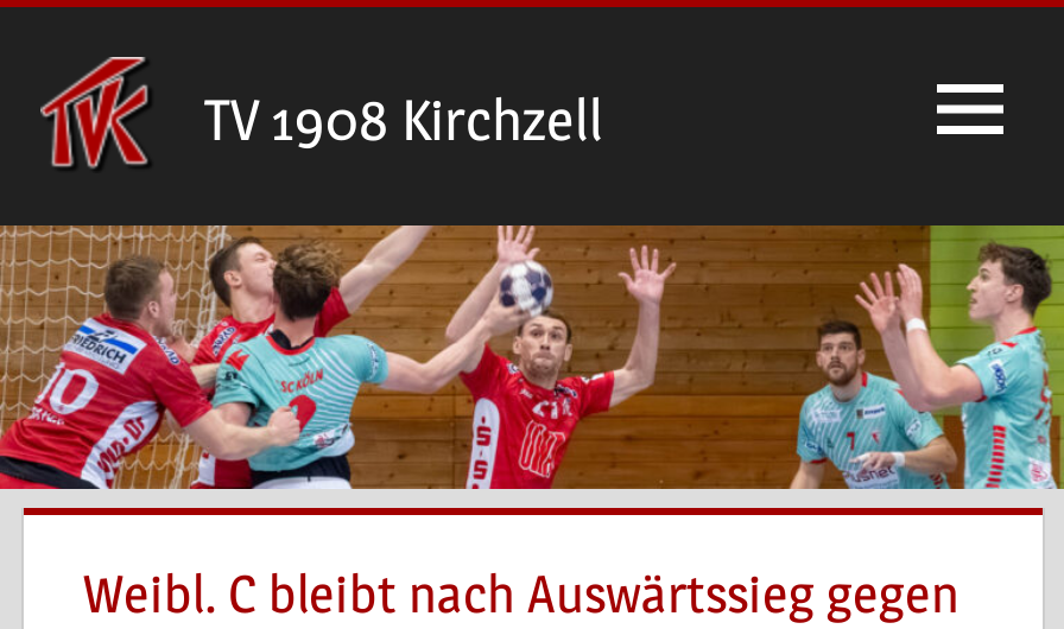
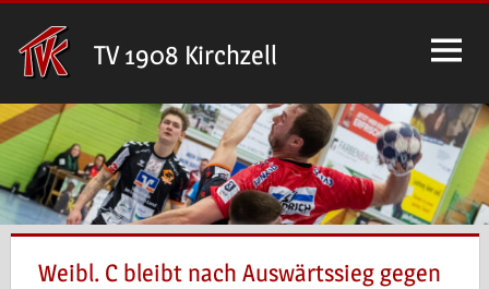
- [image]
+ [image]
